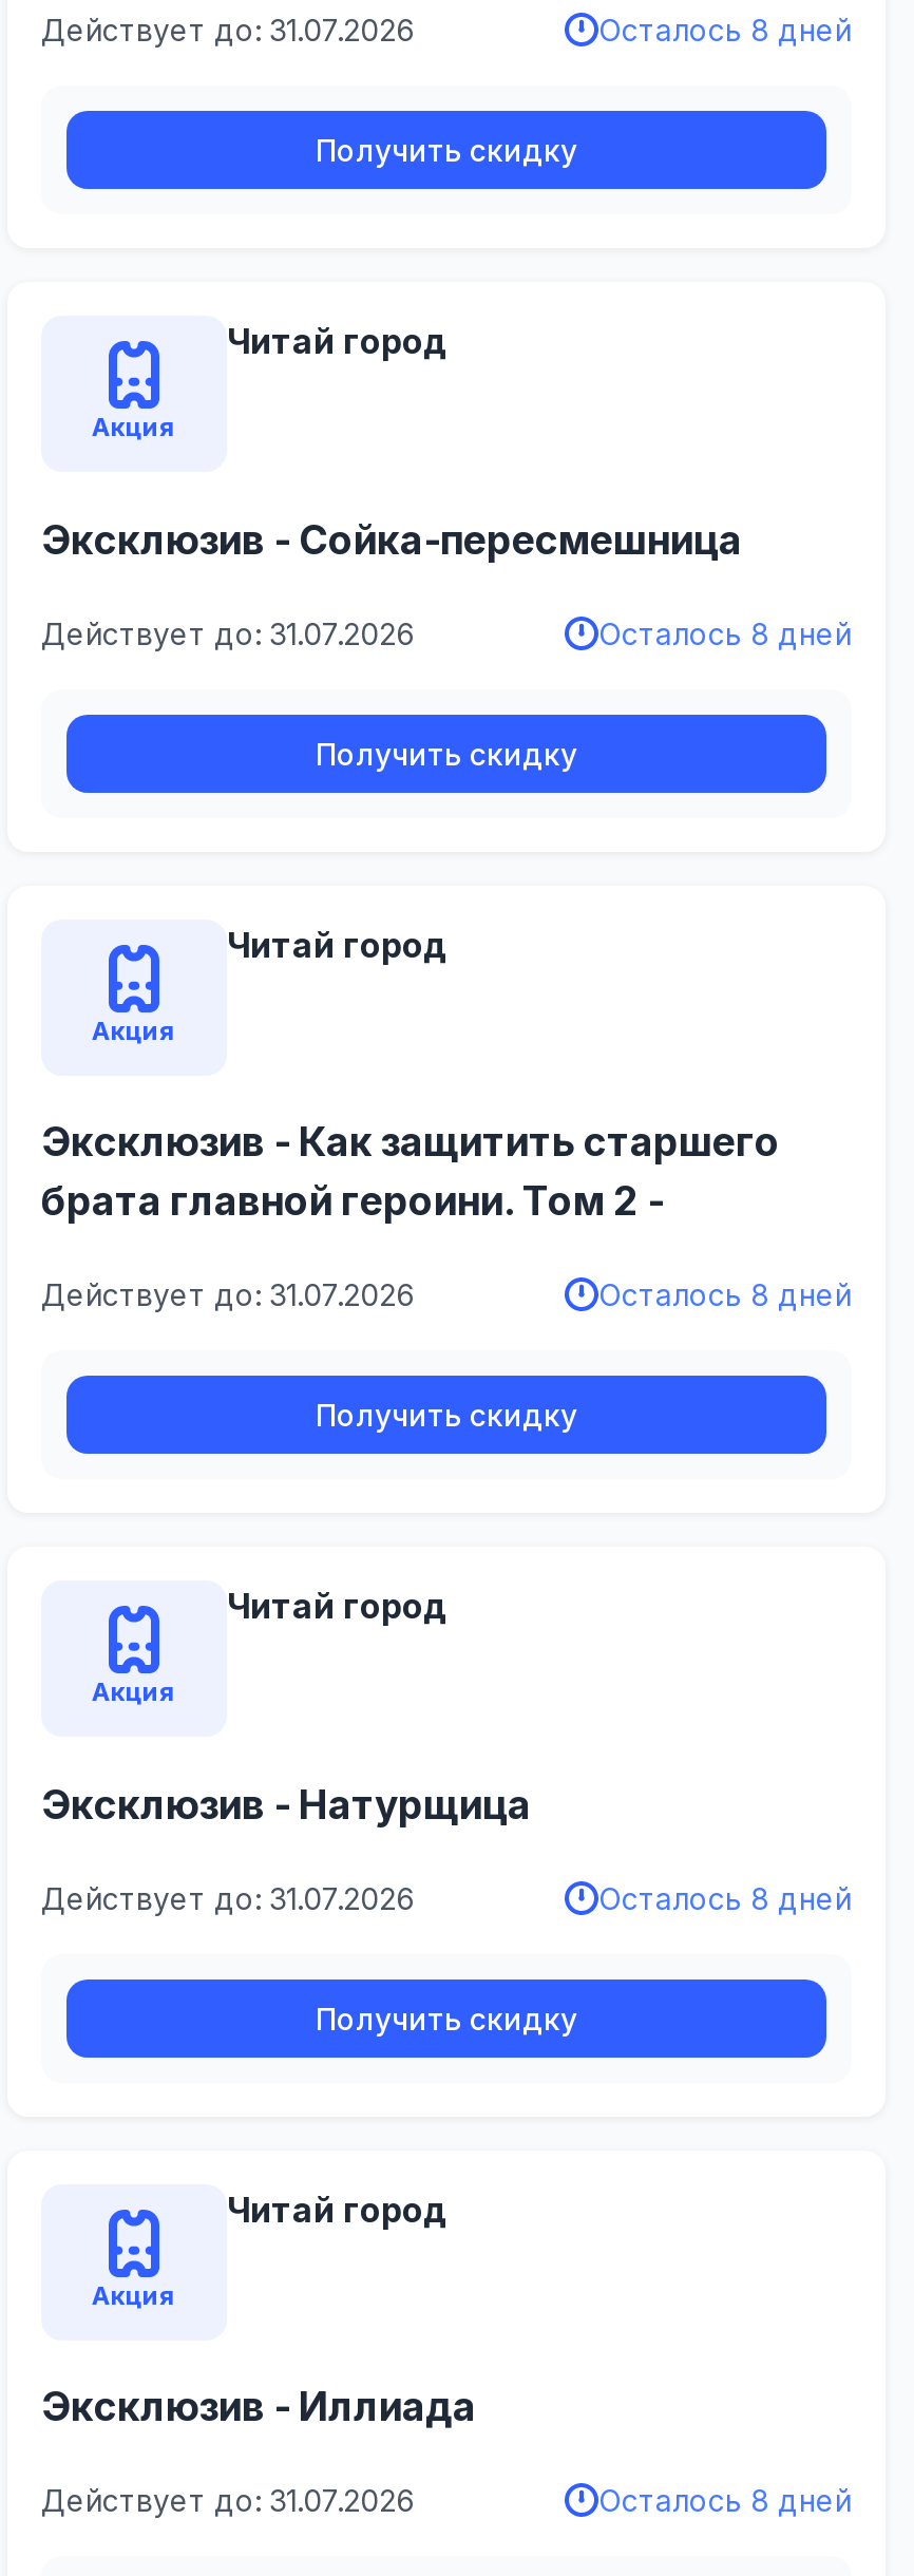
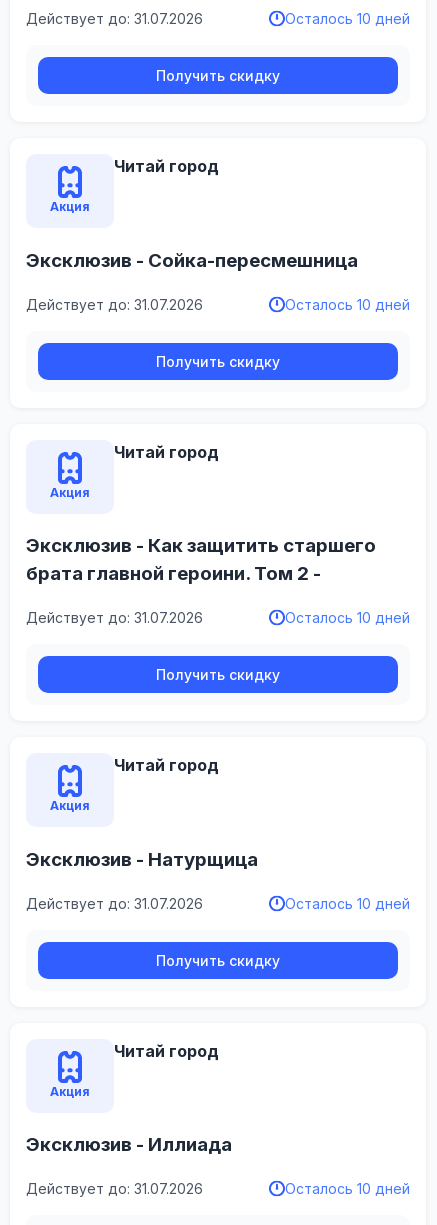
- Осталось 8 дней
+ Осталось 10 дней

- Осталось 8 дней
+ Осталось 10 дней

- Осталось 8 дней
+ Осталось 10 дней

- Осталось 8 дней
+ Осталось 10 дней

- Осталось 8 дней
+ Осталось 10 дней
